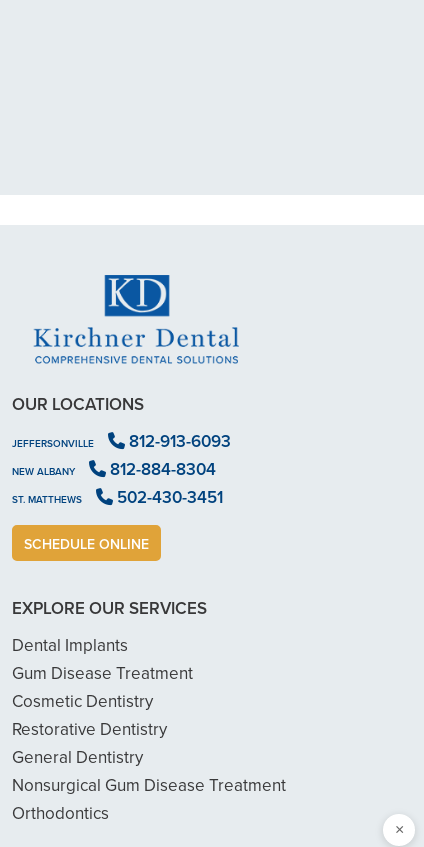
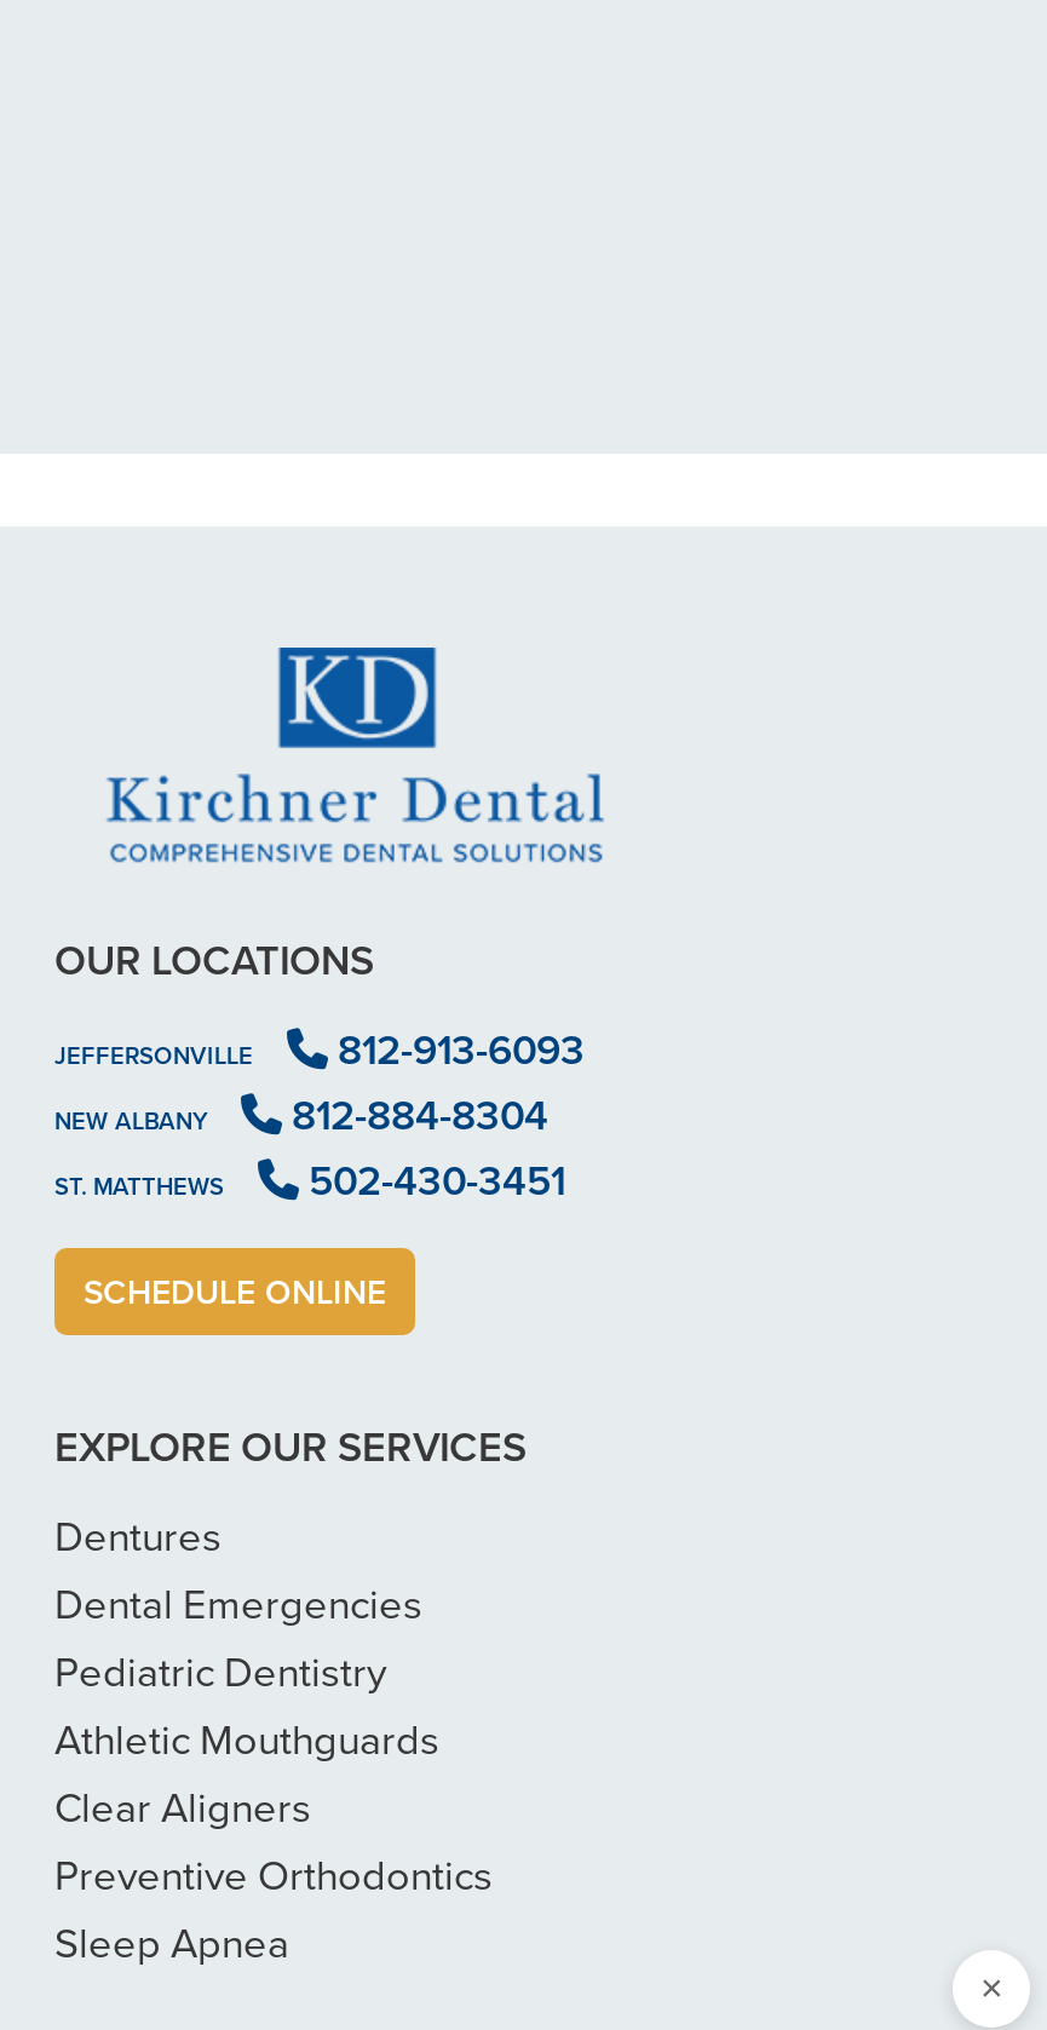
- Dental Implants
- Gum Disease Treatment
- Cosmetic Dentistry
- Restorative Dentistry
- General Dentistry
- Nonsurgical Gum Disease Treatment
- Orthodontics
+ Dentures
+ Dental Emergencies
+ Pediatric Dentistry
+ Athletic Mouthguards
+ Clear Aligners
+ Preventive Orthodontics
+ Sleep Apnea
